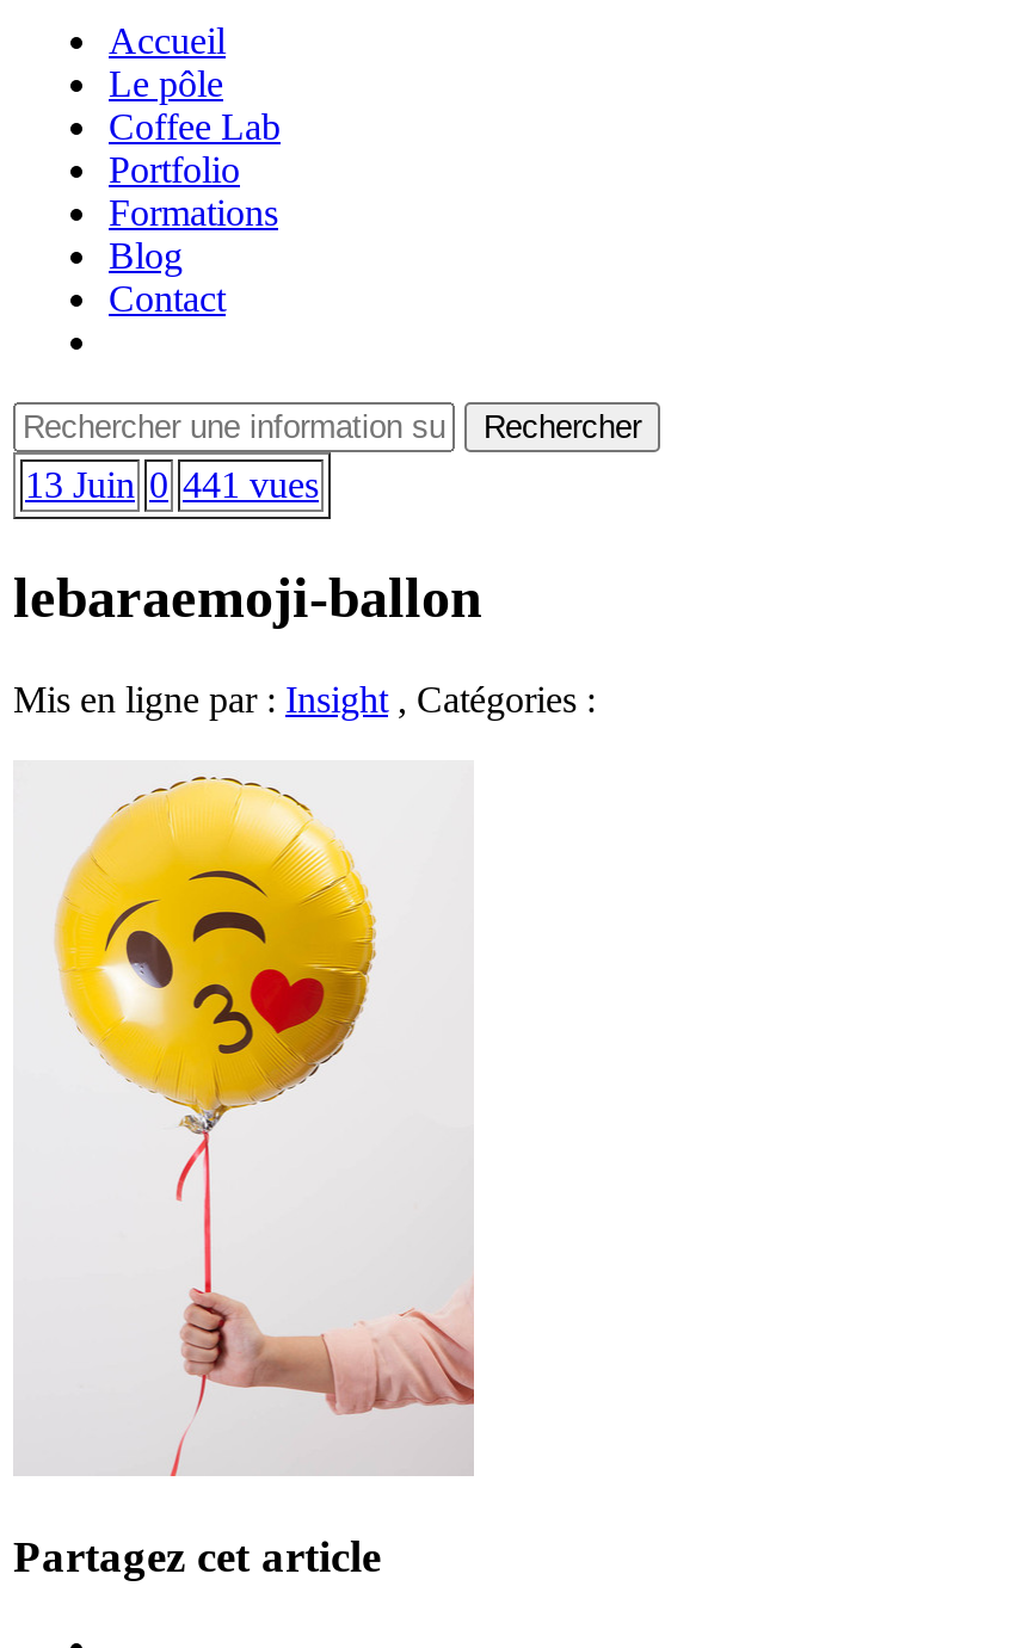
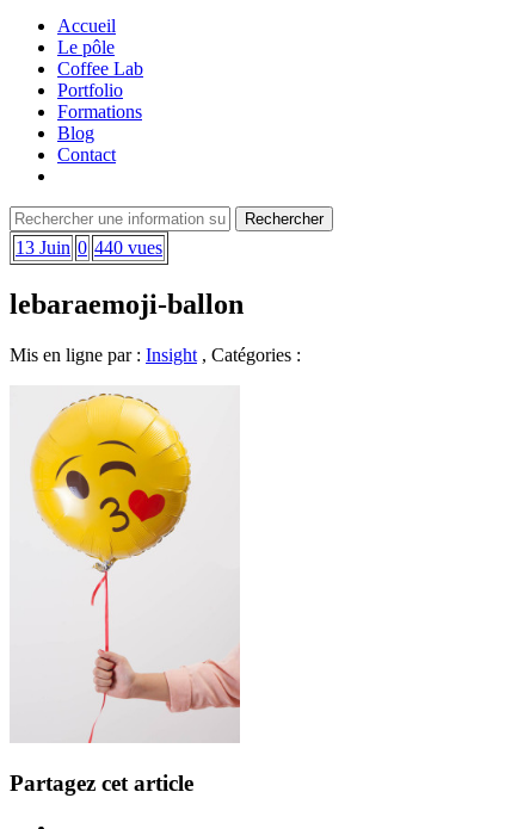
- 13 Juin 0 441 vues
+ 13 Juin 0 440 vues
